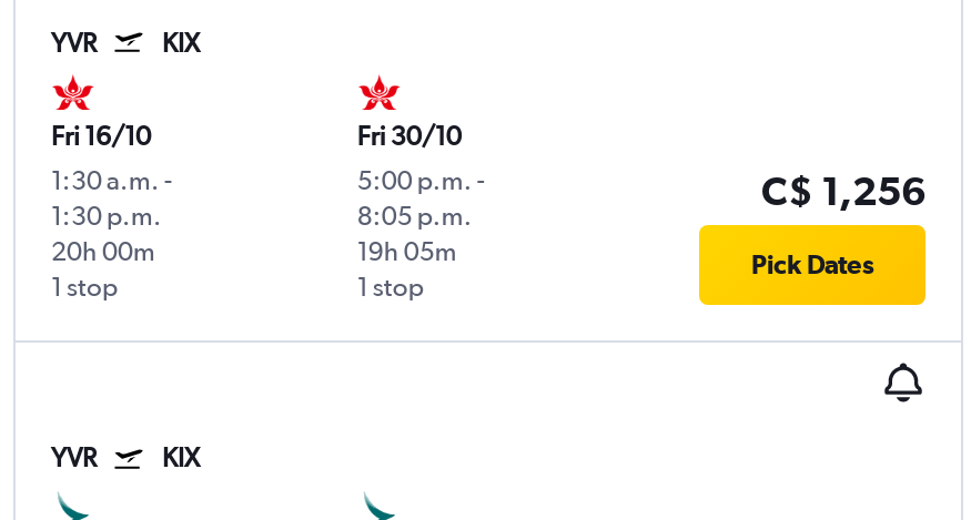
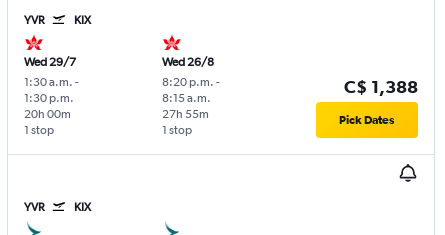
- Fri 16/10
+ Wed 29/7

- Fri 30/10
- 5:00 p.m. -
- 8:05 p.m.
+ Wed 26/8
+ 8:20 p.m. -
+ 8:15 a.m.

- C$ 1,256
+ C$ 1,388

- 19h 05m
+ 27h 55m
